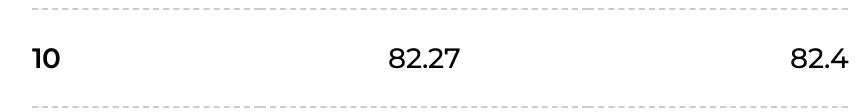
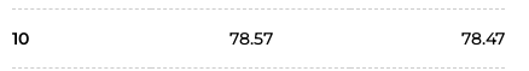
- 82.27
+ 78.57

- 82.4
+ 78.47
